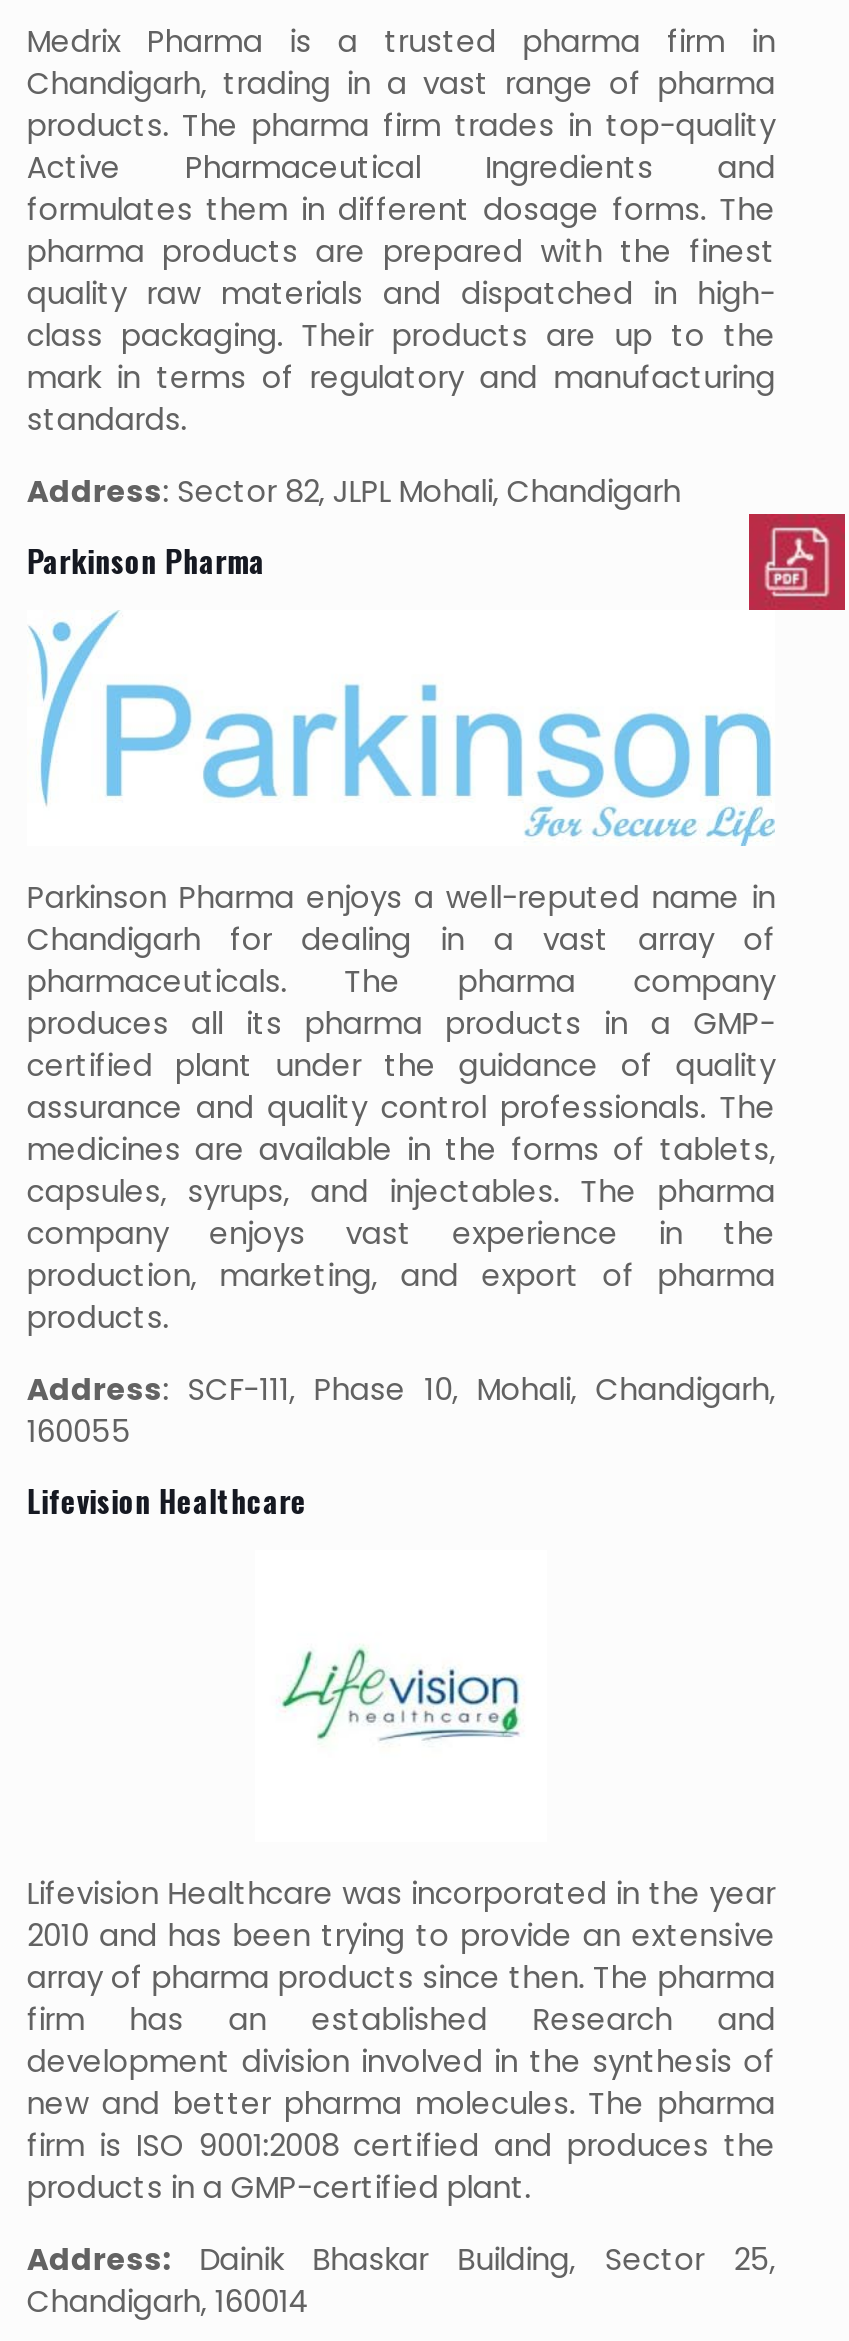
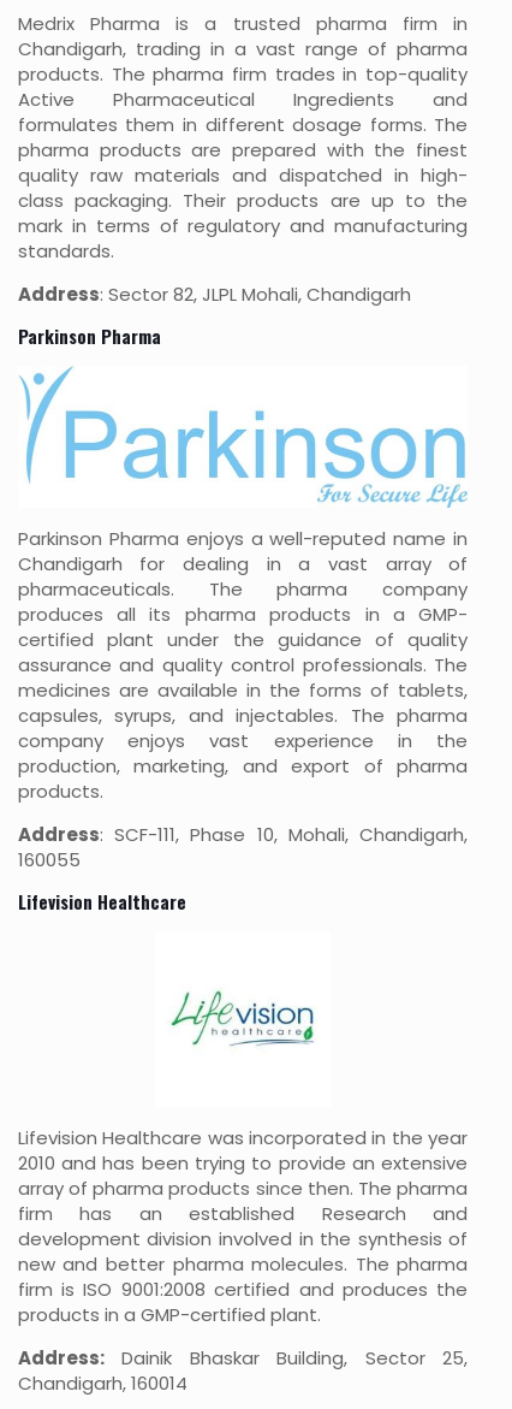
- [image]
